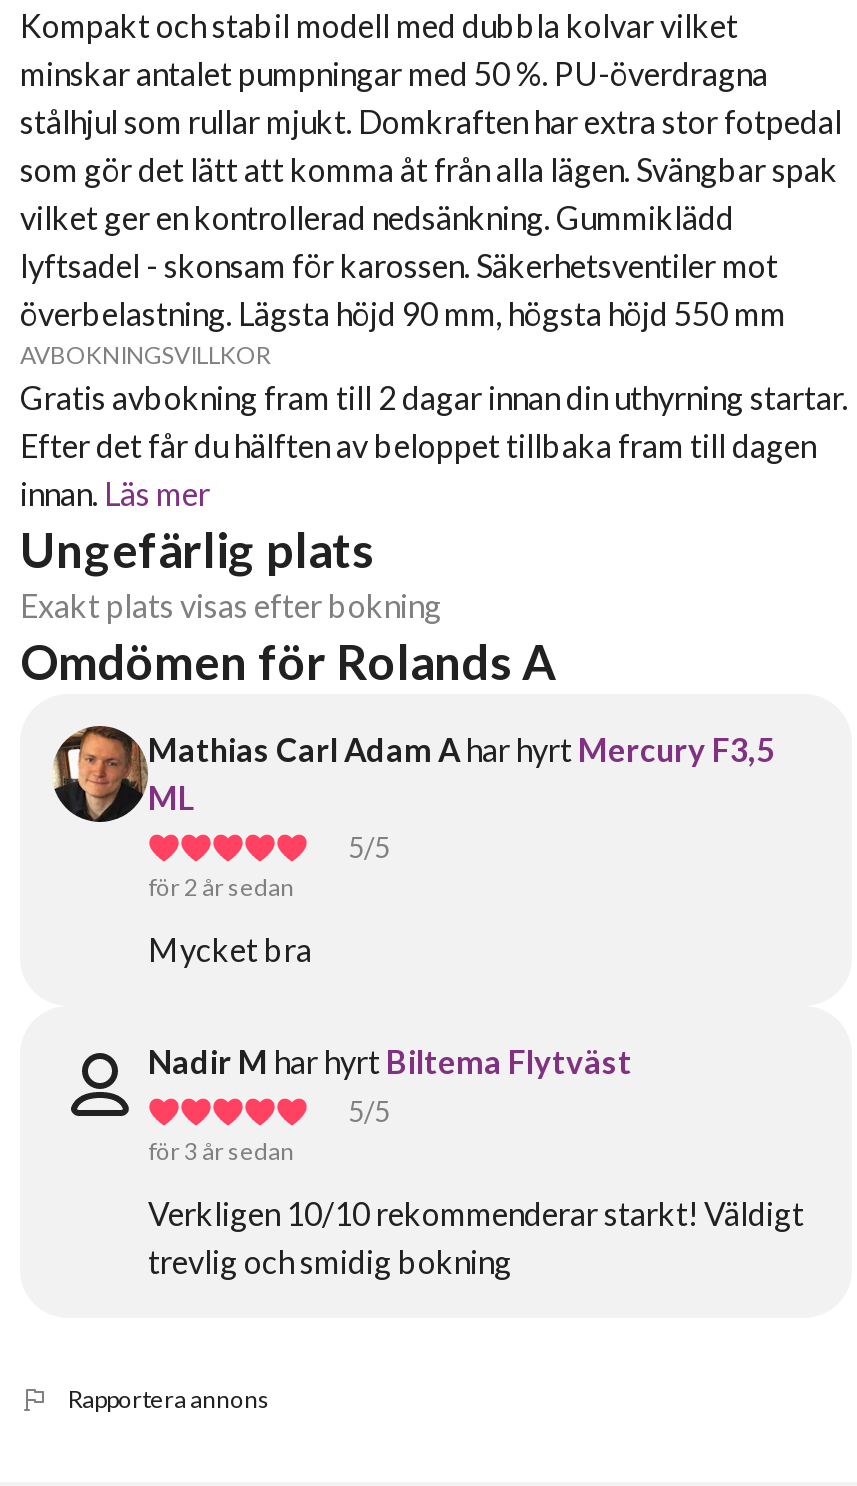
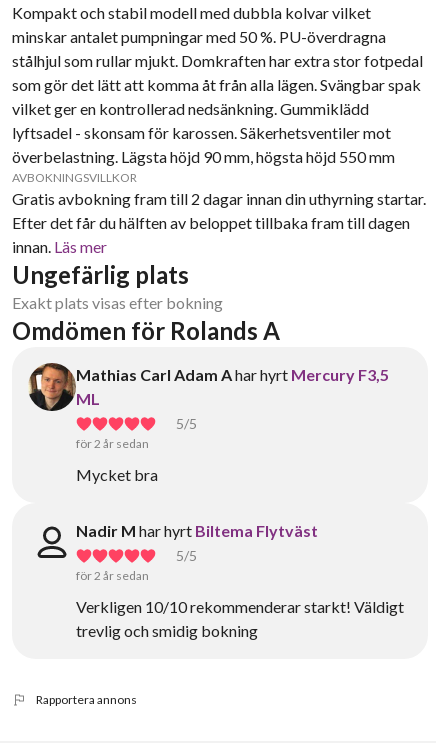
- för 3 år sedan
+ för 2 år sedan
